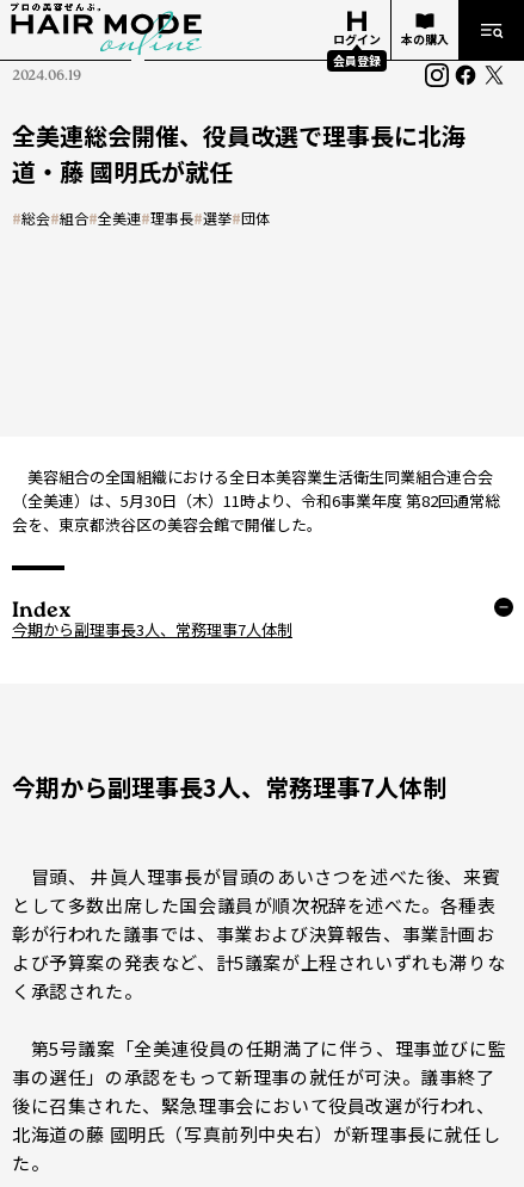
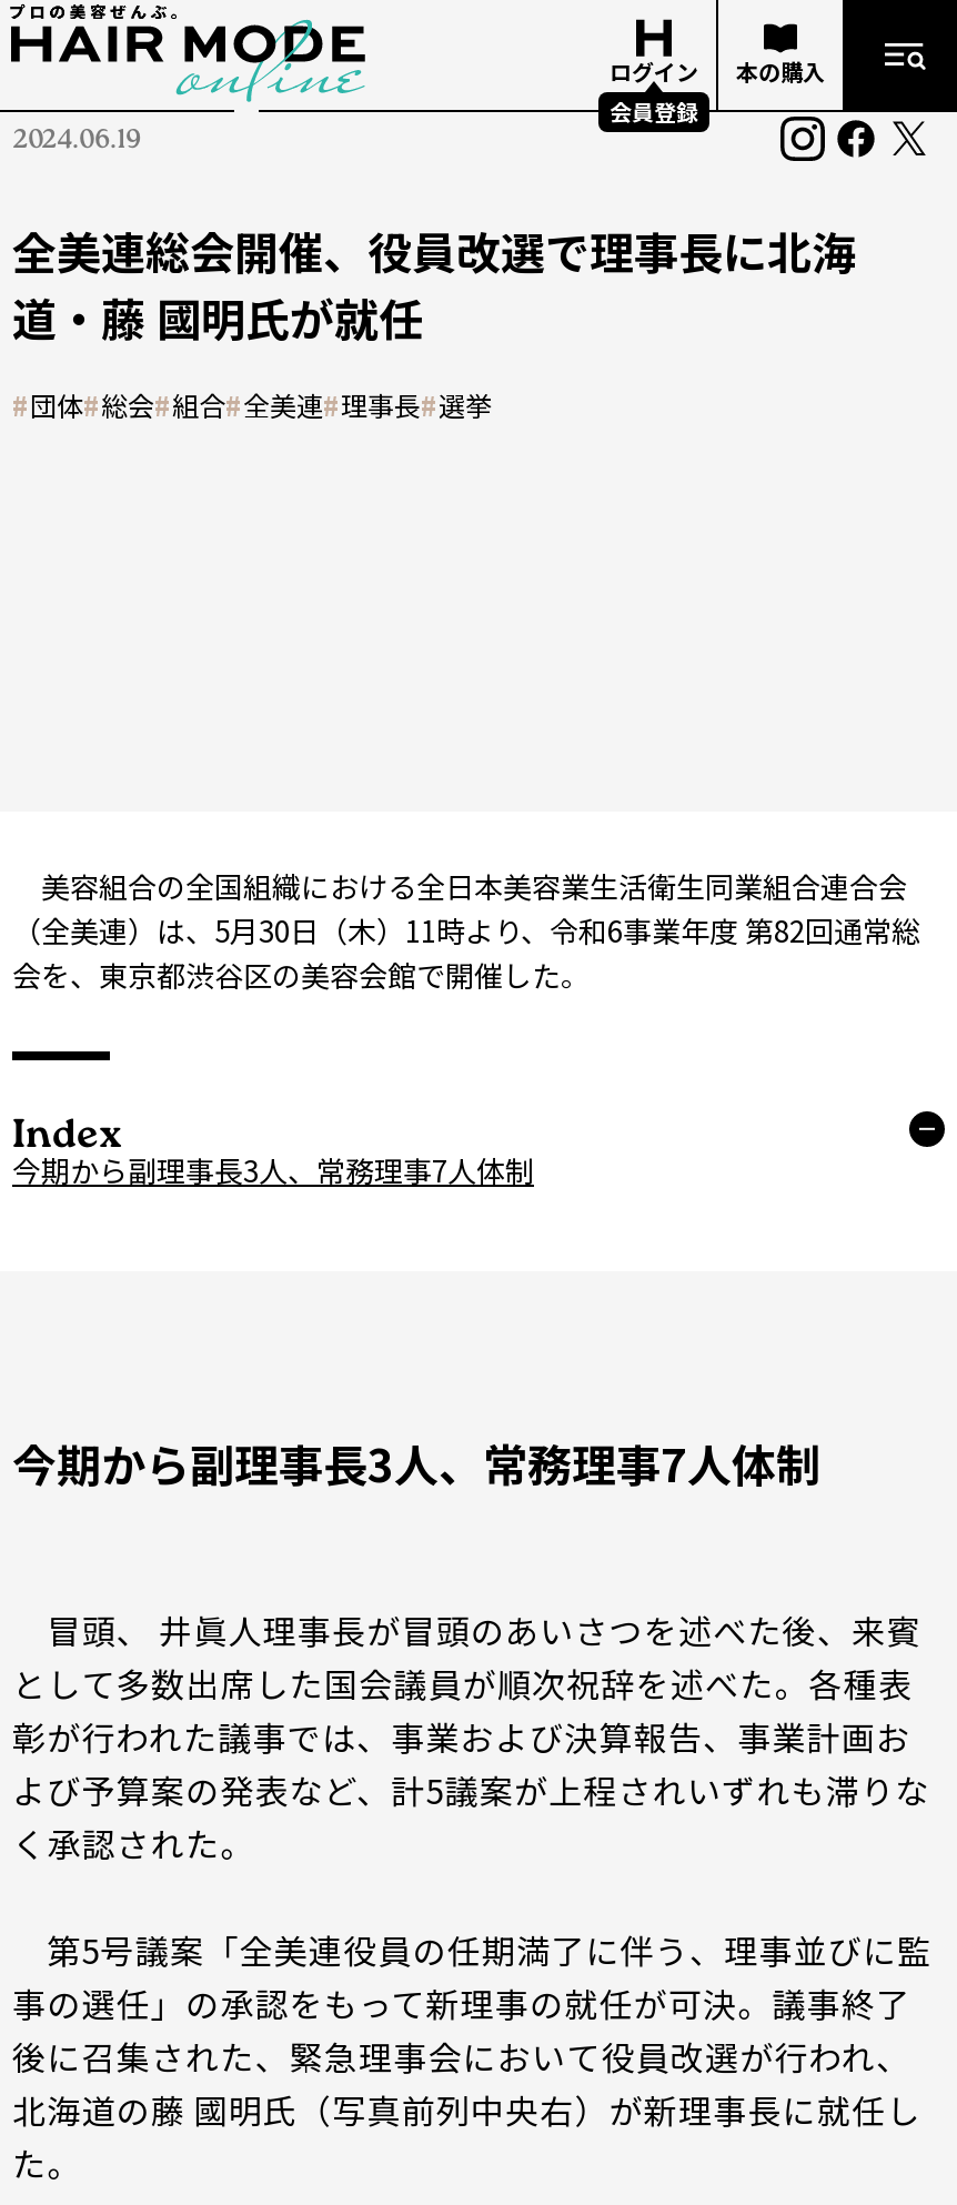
- #総会#組合#全美連#理事長#選挙#団体
+ #団体#総会#組合#全美連#理事長#選挙
